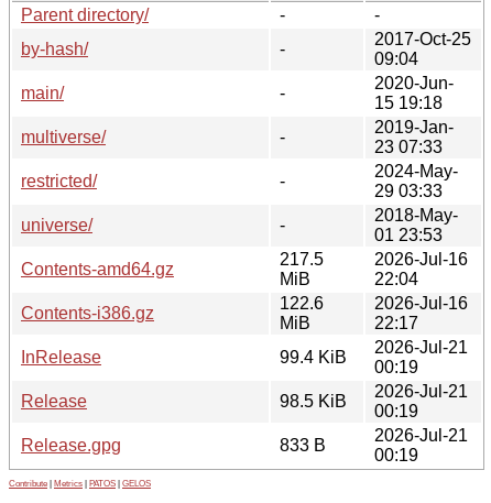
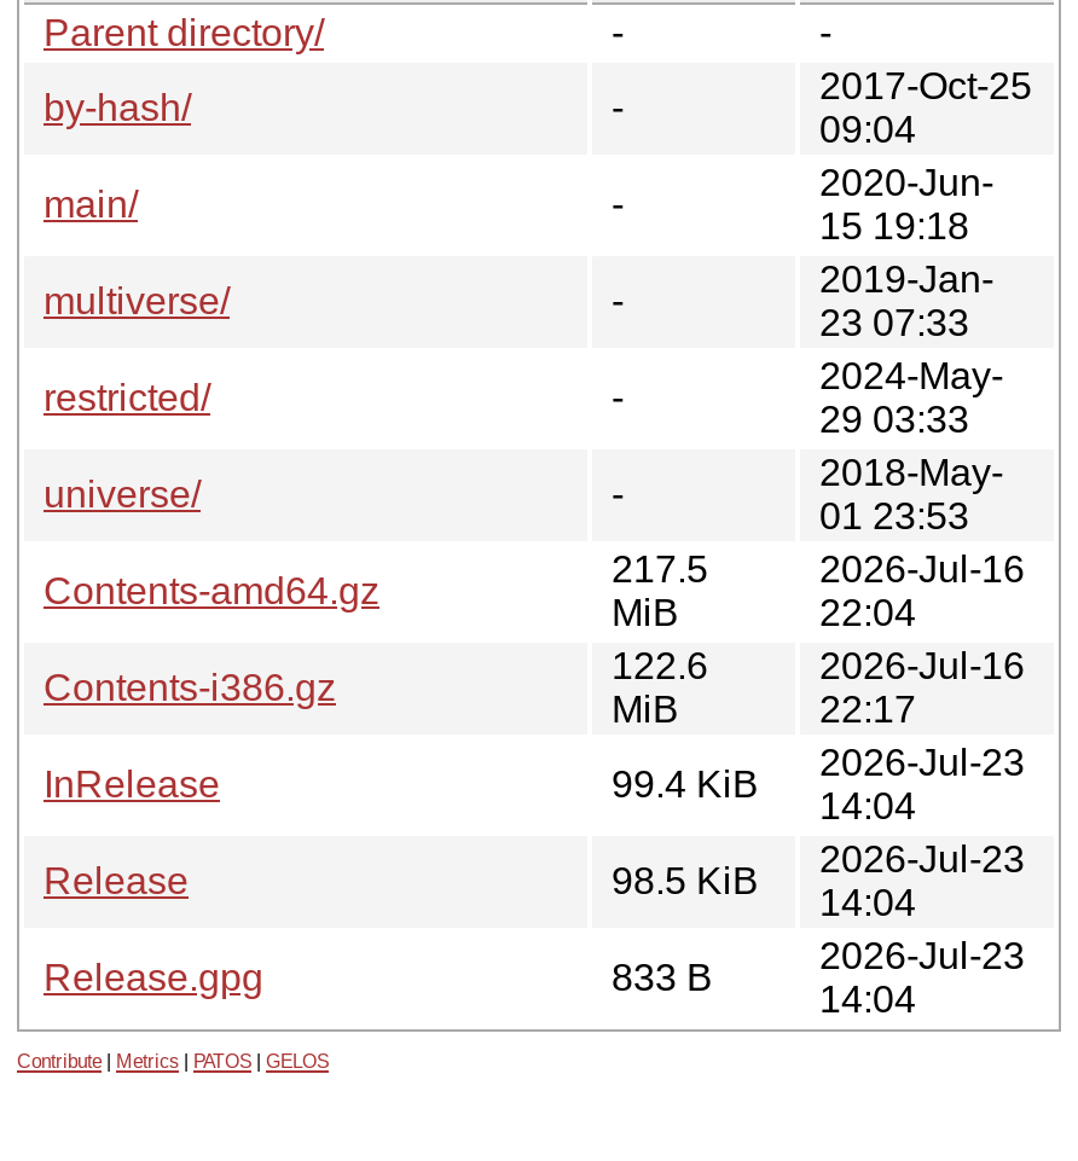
- 2026-Jul-21
- 00:19
+ 2026-Jul-23
+ 14:04

- 2026-Jul-21
- 00:19
+ 2026-Jul-23
+ 14:04

- 2026-Jul-21
- 00:19
+ 2026-Jul-23
+ 14:04
